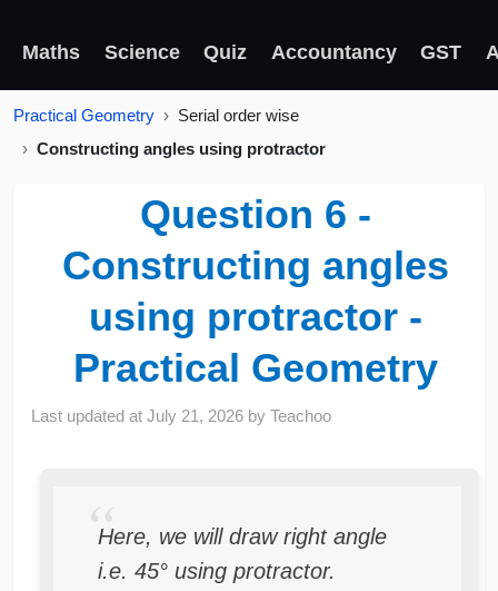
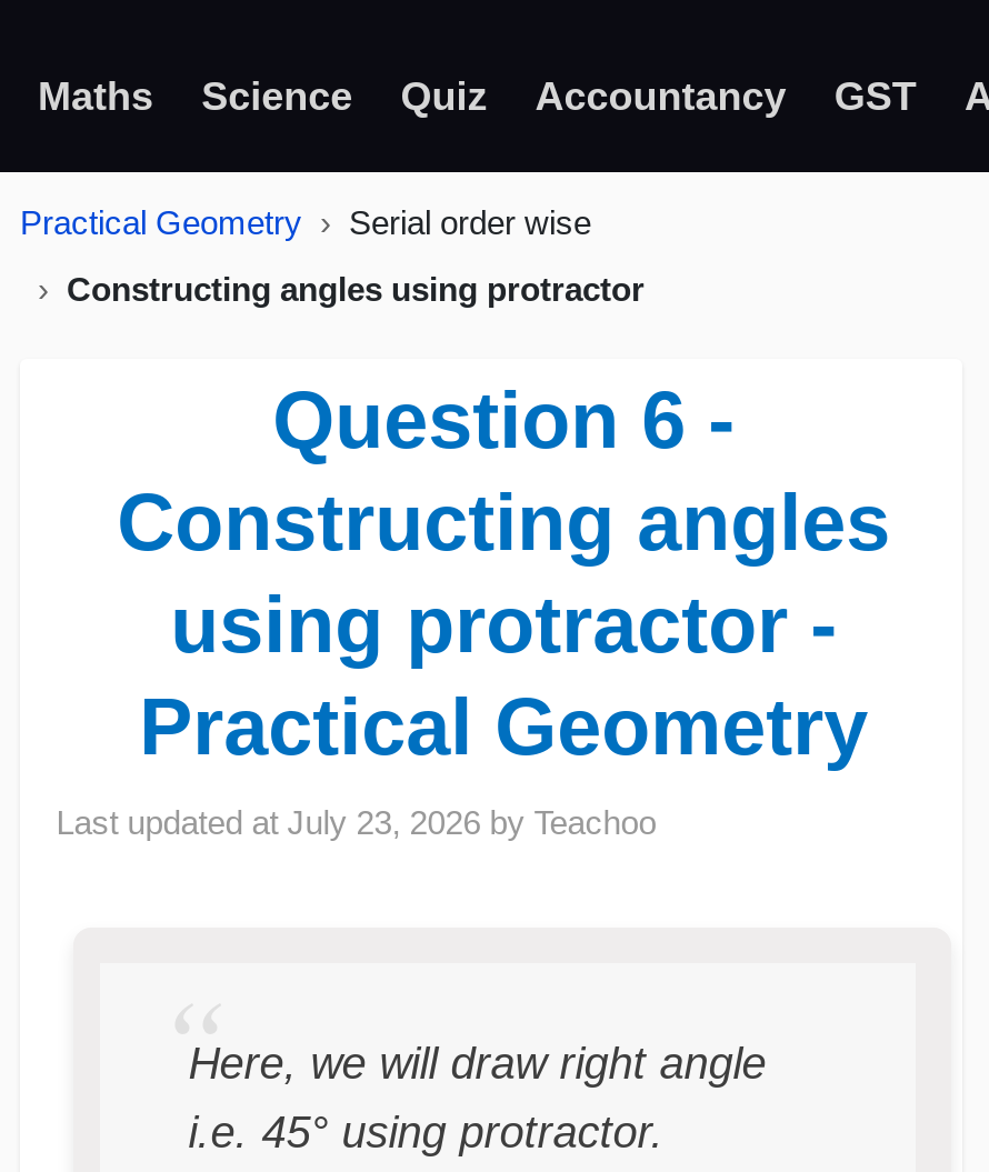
- Last updated at July 21, 2026 by Teachoo
+ Last updated at July 23, 2026 by Teachoo
